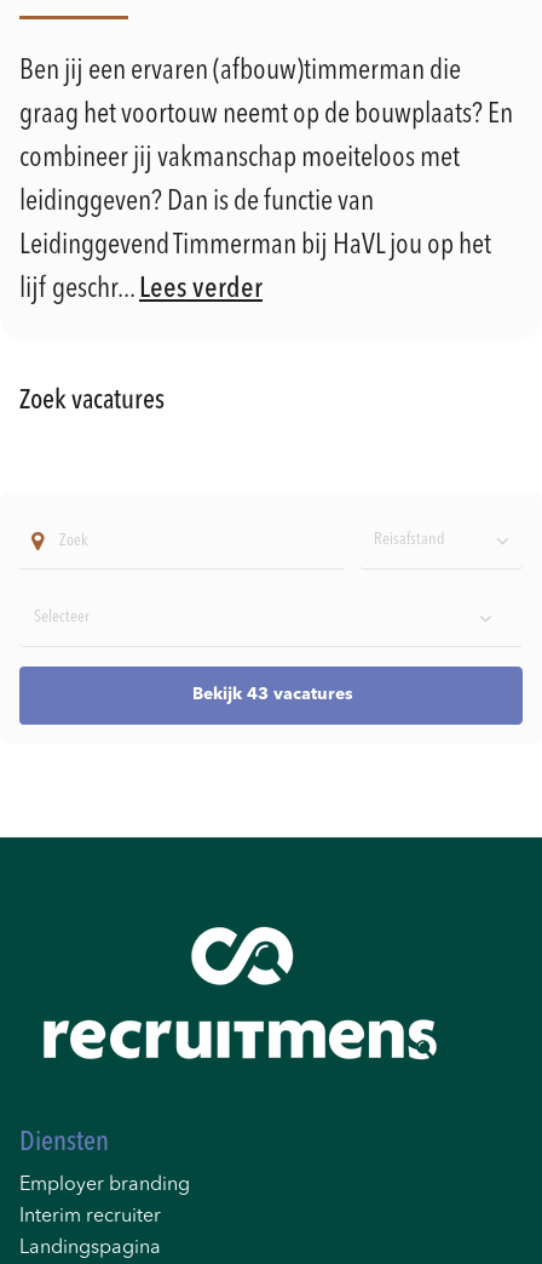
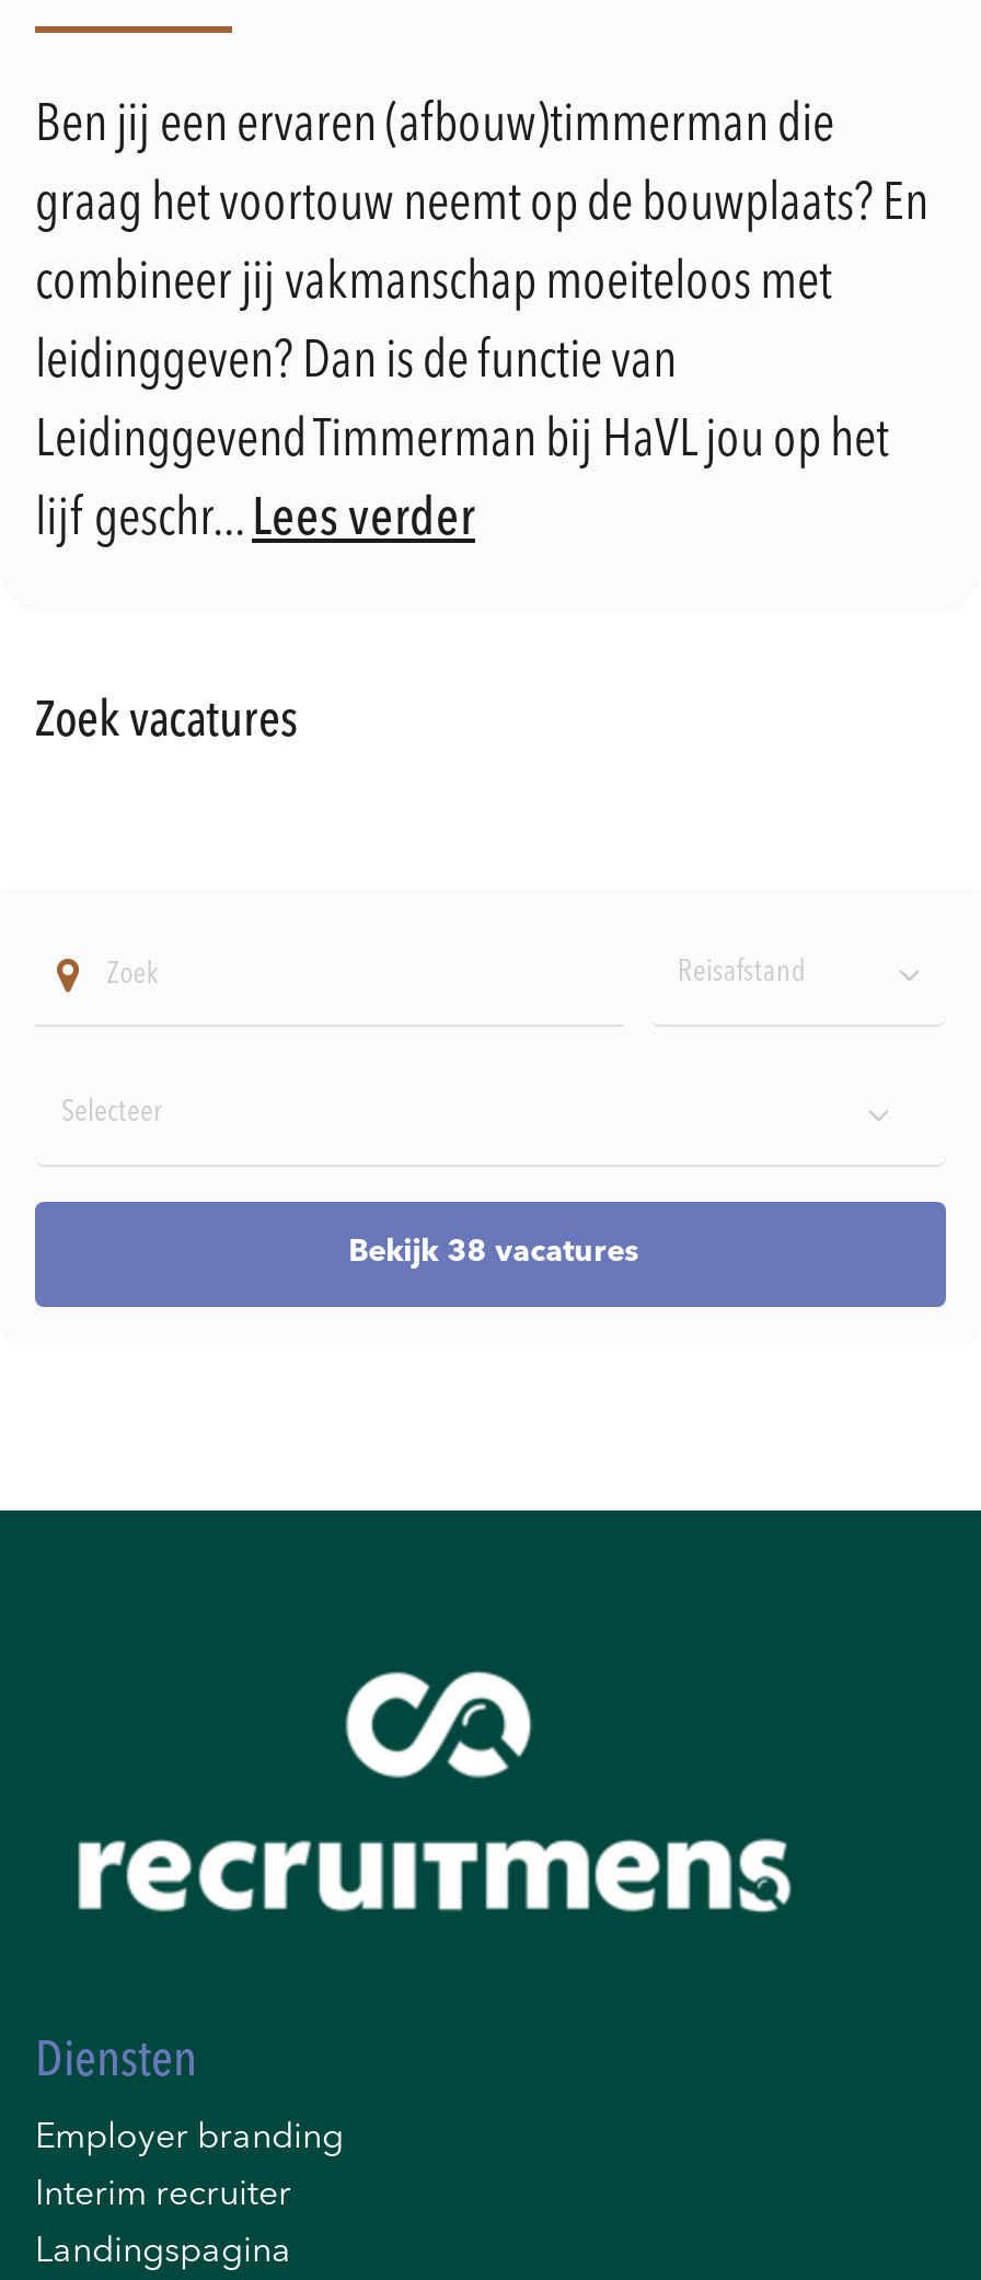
- Bekijk 43 vacatures
+ Bekijk 38 vacatures
